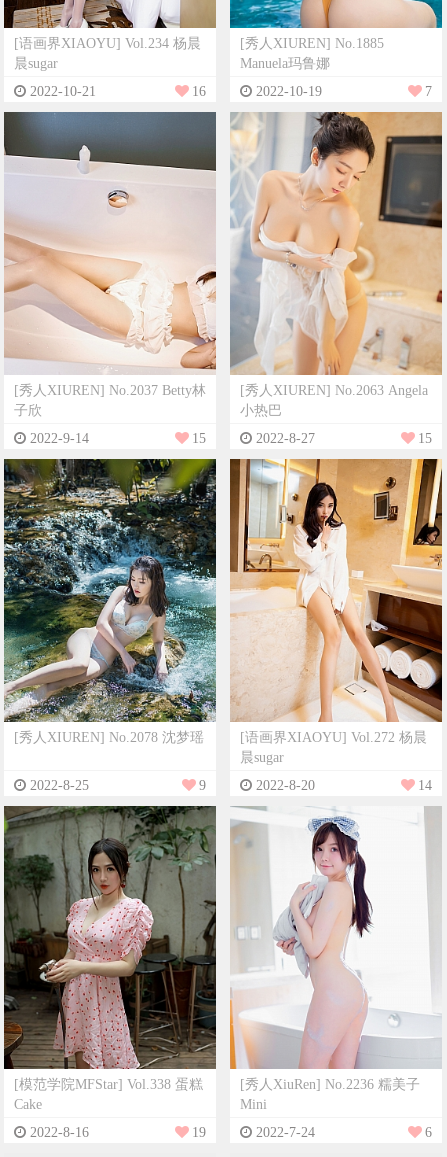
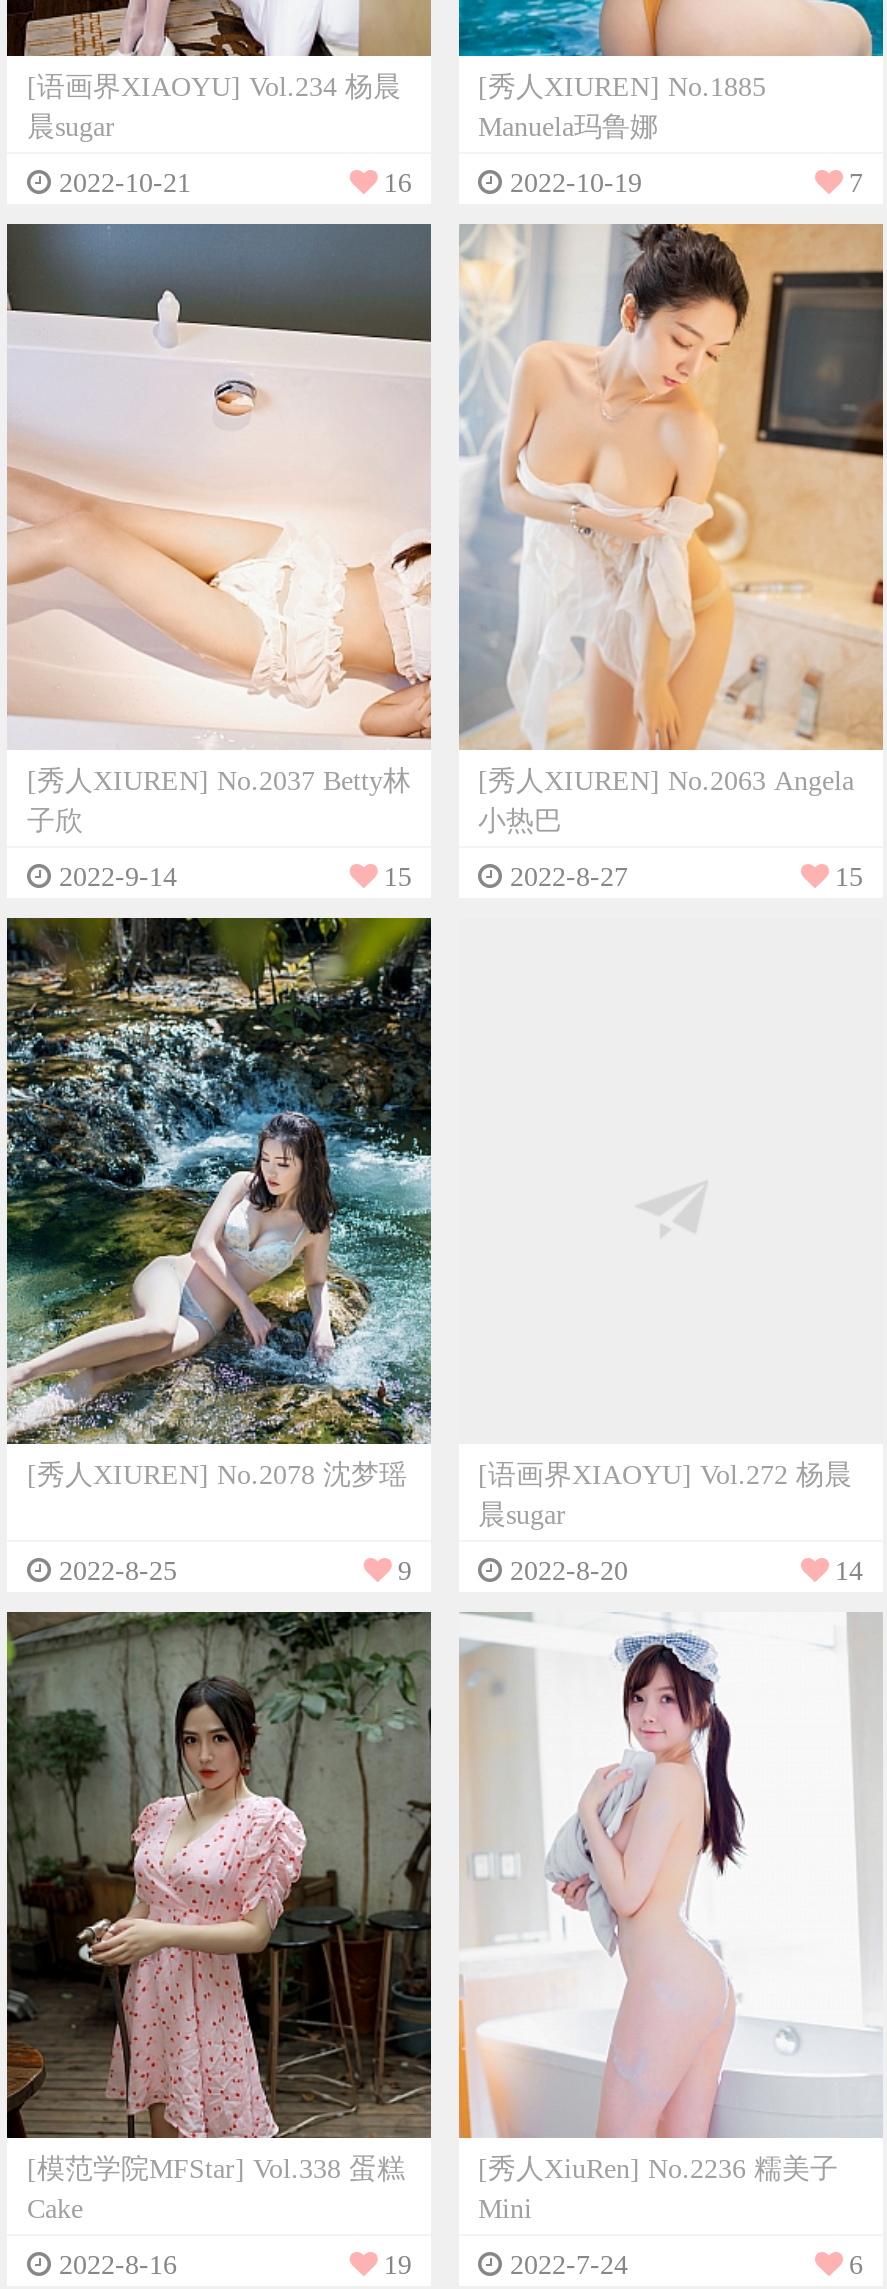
- [image]
